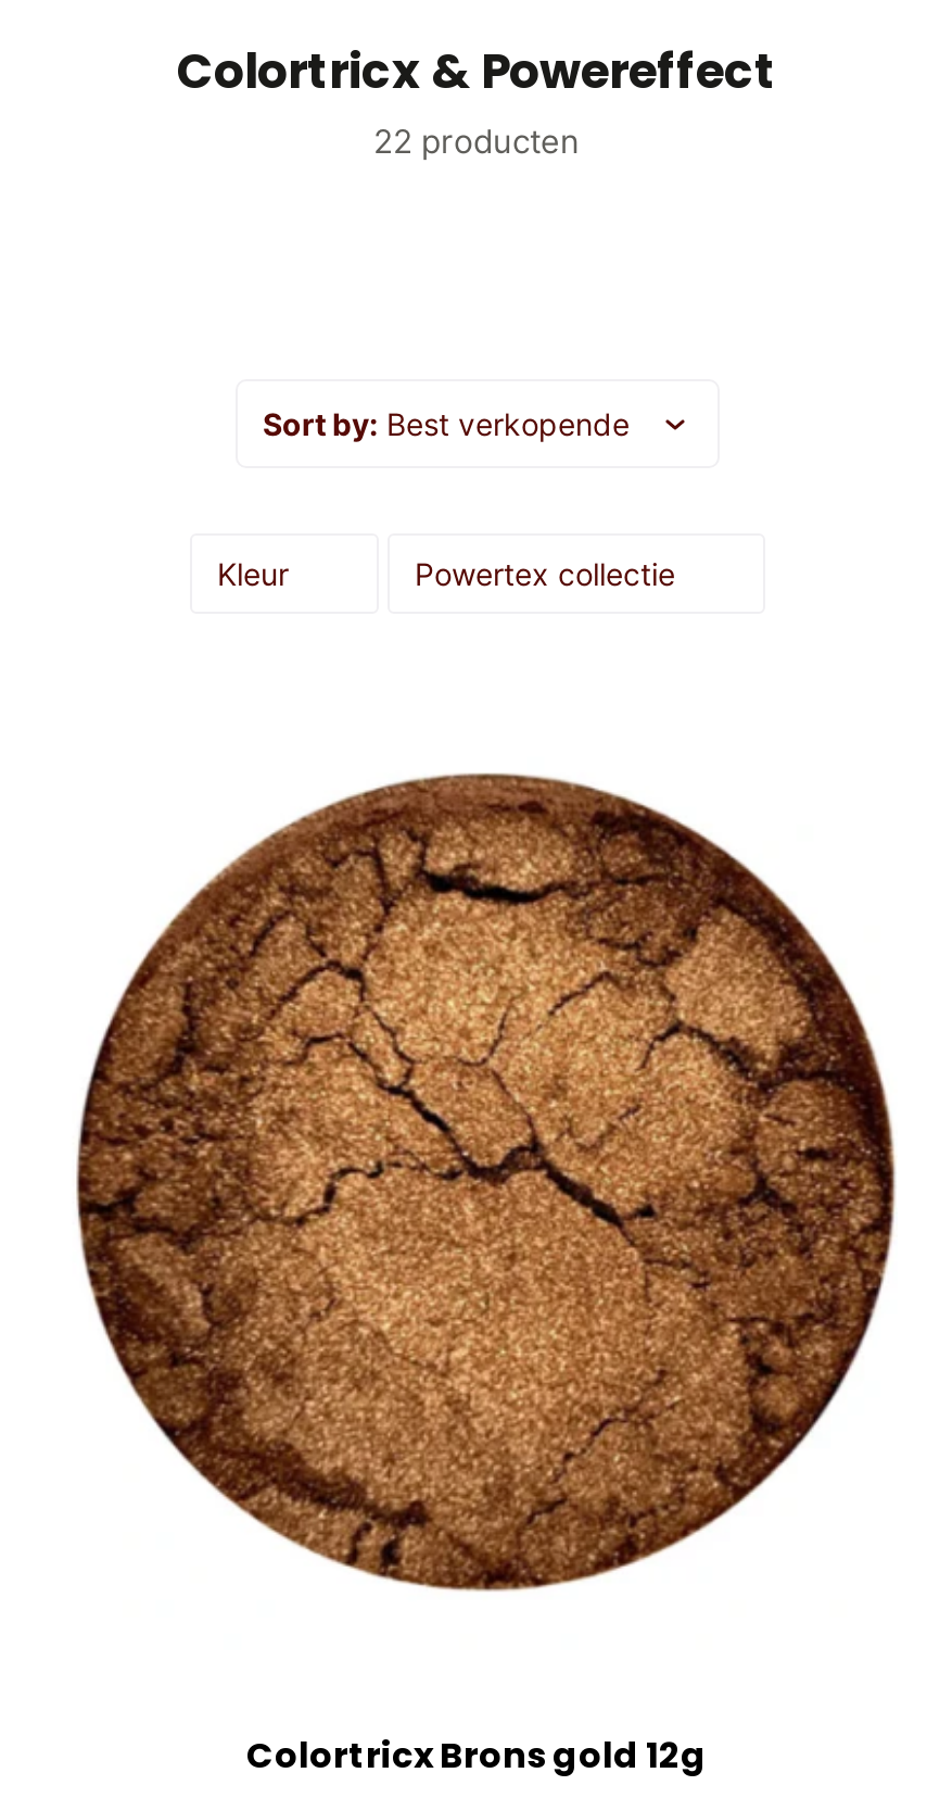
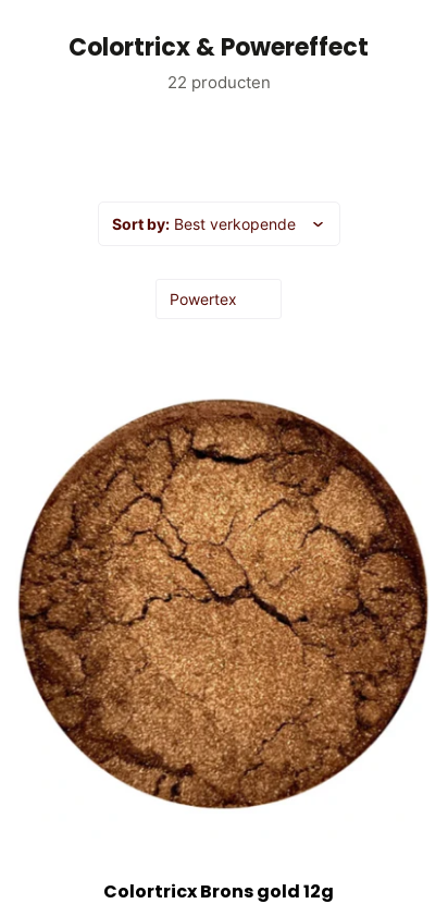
- Kleur
- Powertex collectie
+ Powertex
